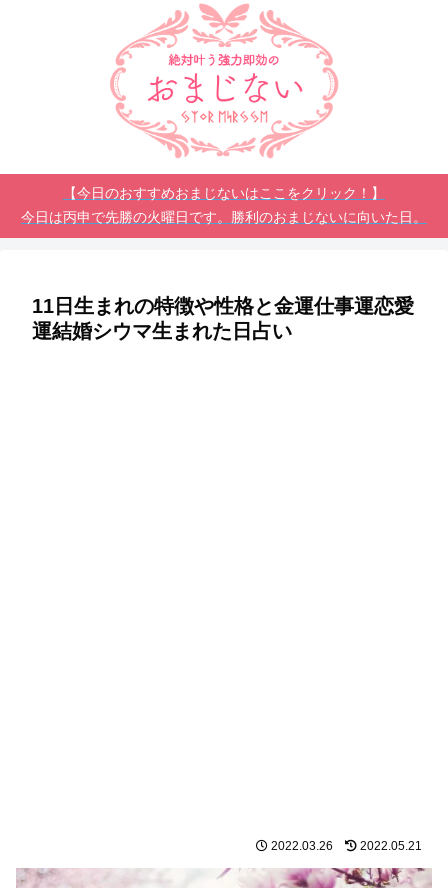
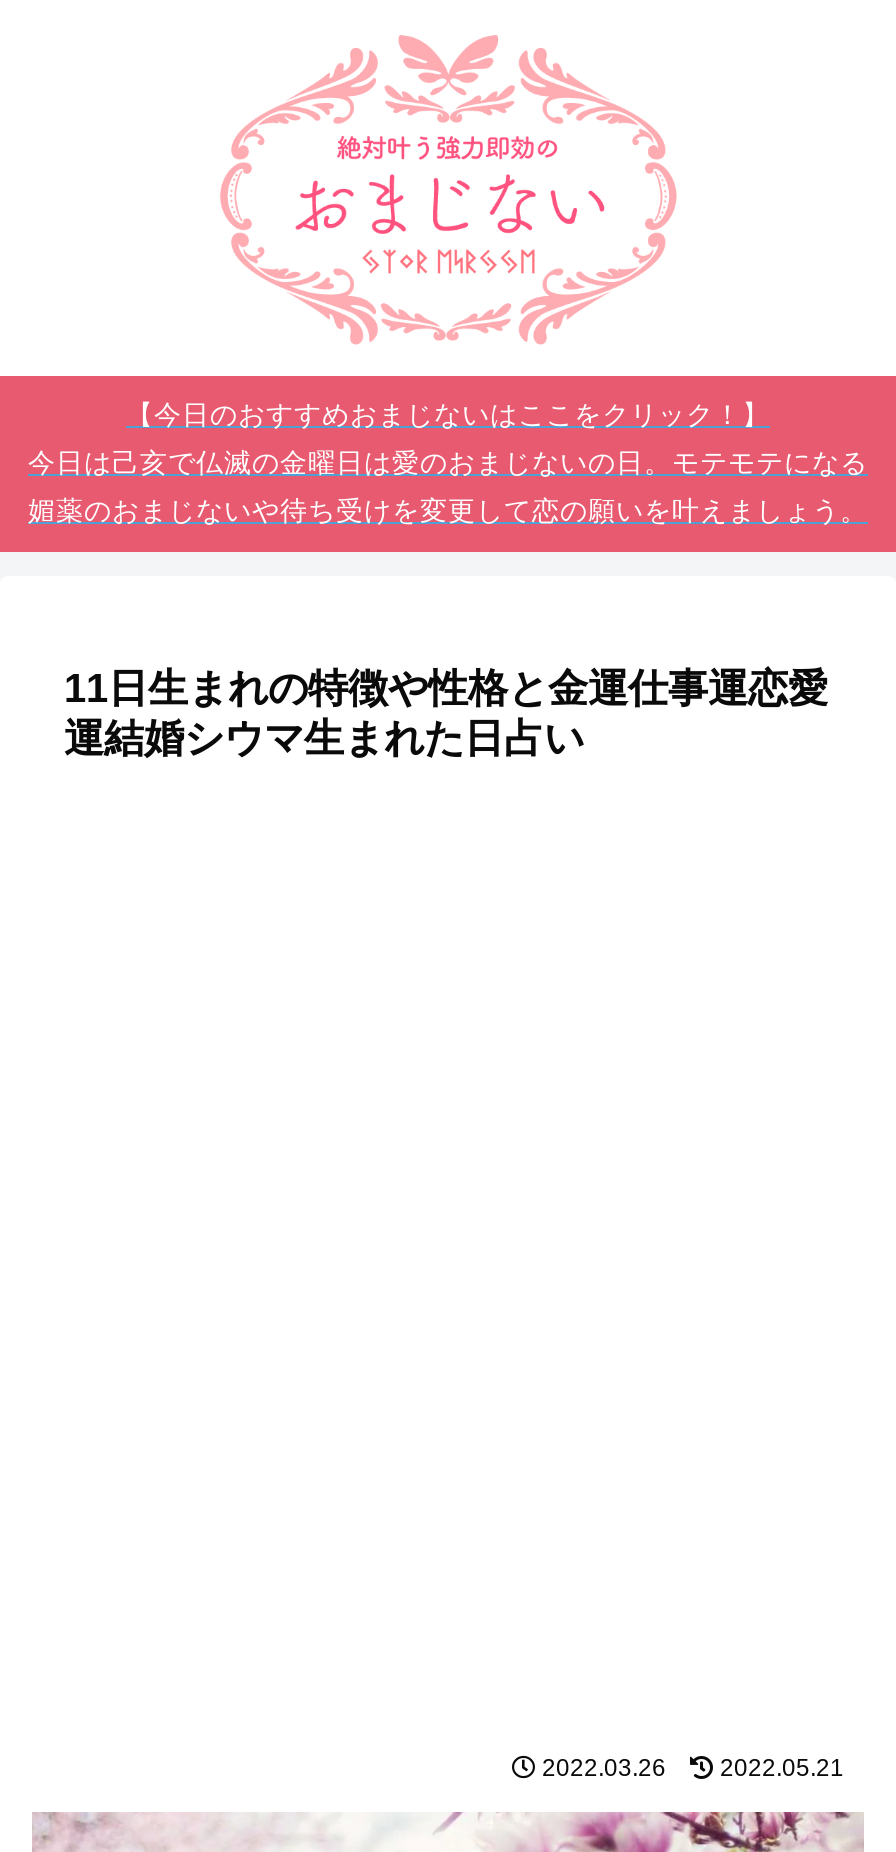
- 今日は丙申で先勝の火曜日です。勝利のおまじないに向いた日。
+ 今日は己亥で仏滅の金曜日は愛のおまじないの日。モテモテになる
+ 媚薬のおまじないや待ち受けを変更して恋の願いを叶えましょう。
